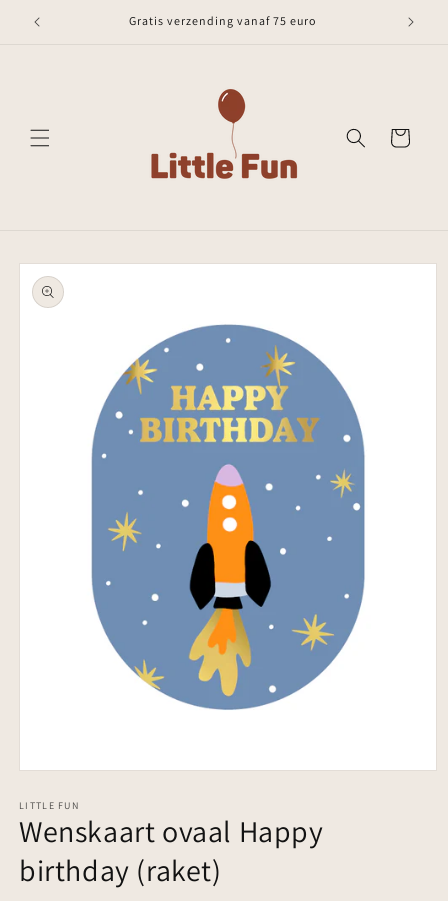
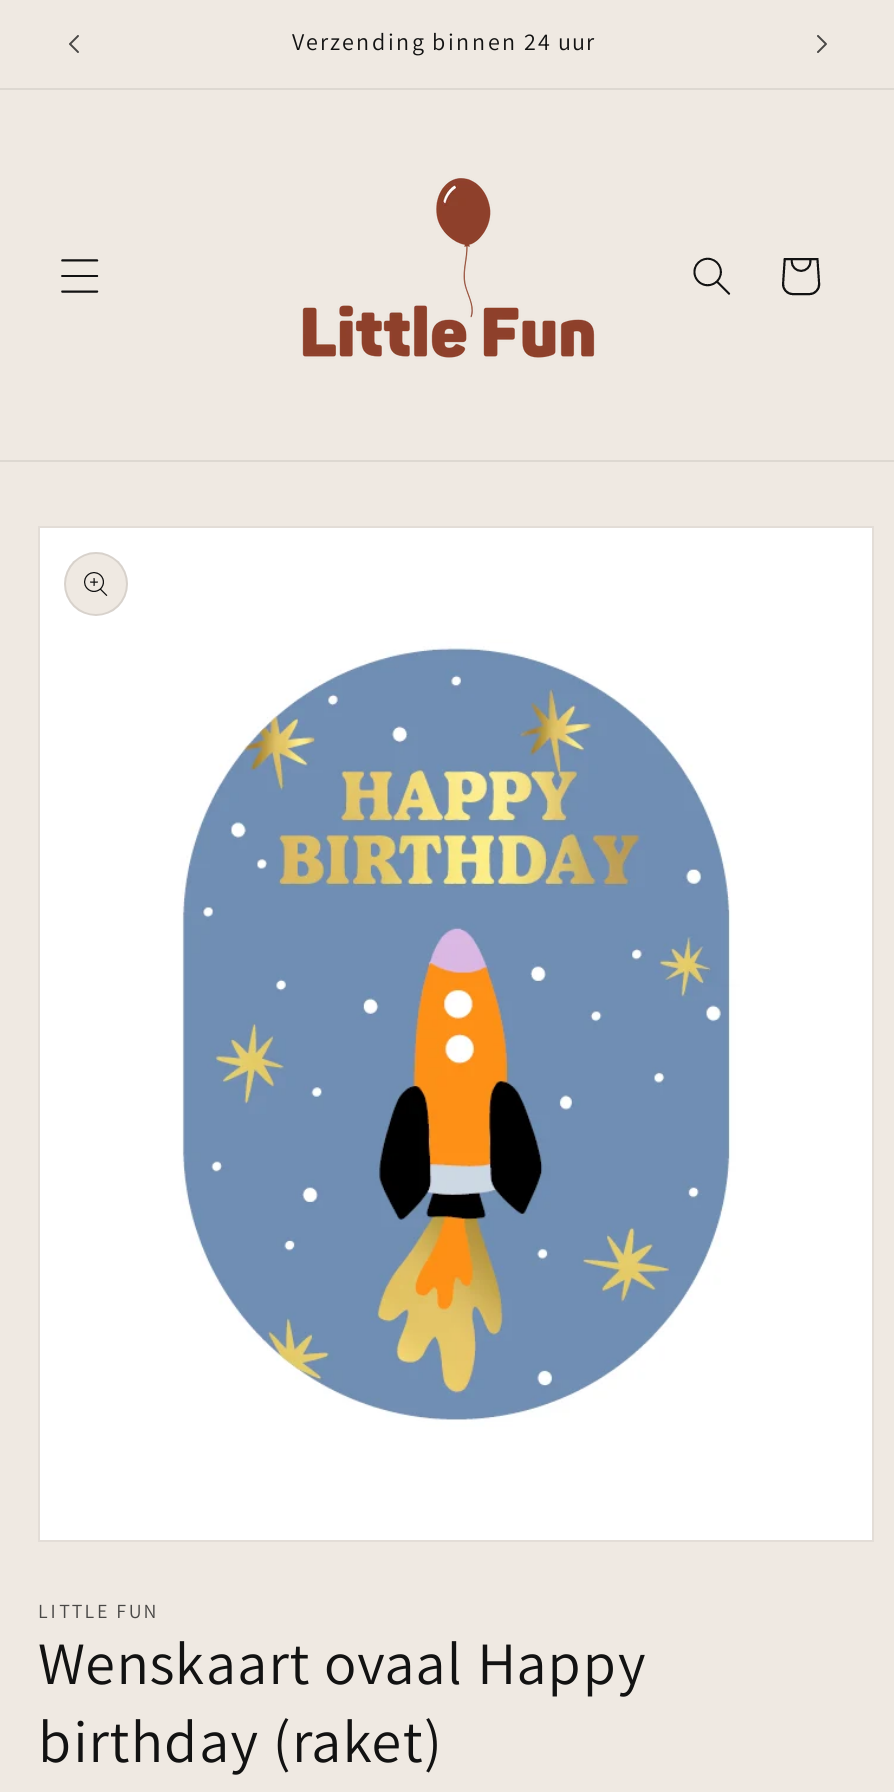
- Gratis verzending vanaf 75 euro
+ Verzending binnen 24 uur
